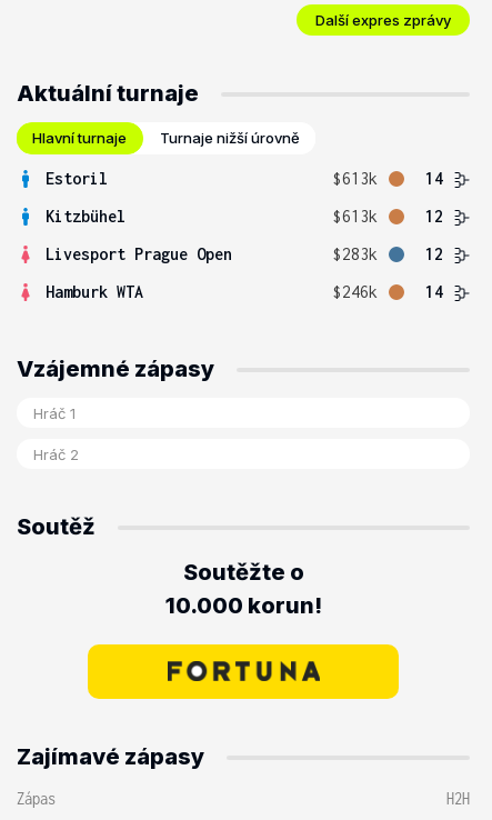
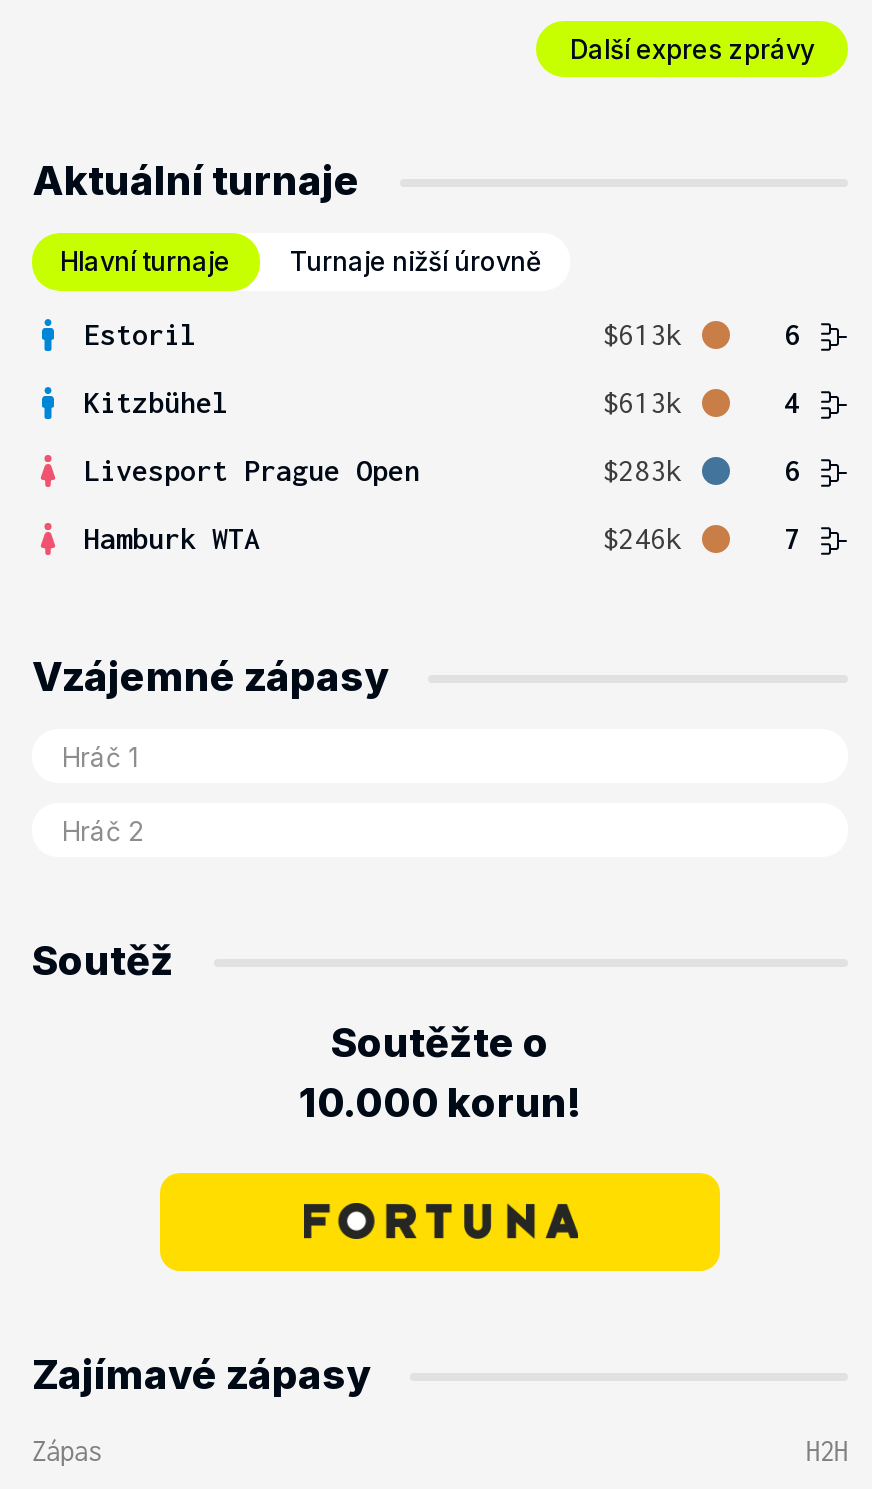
- 14
+ 6

- 12
+ 4

- 12
+ 6

- 14
+ 7
